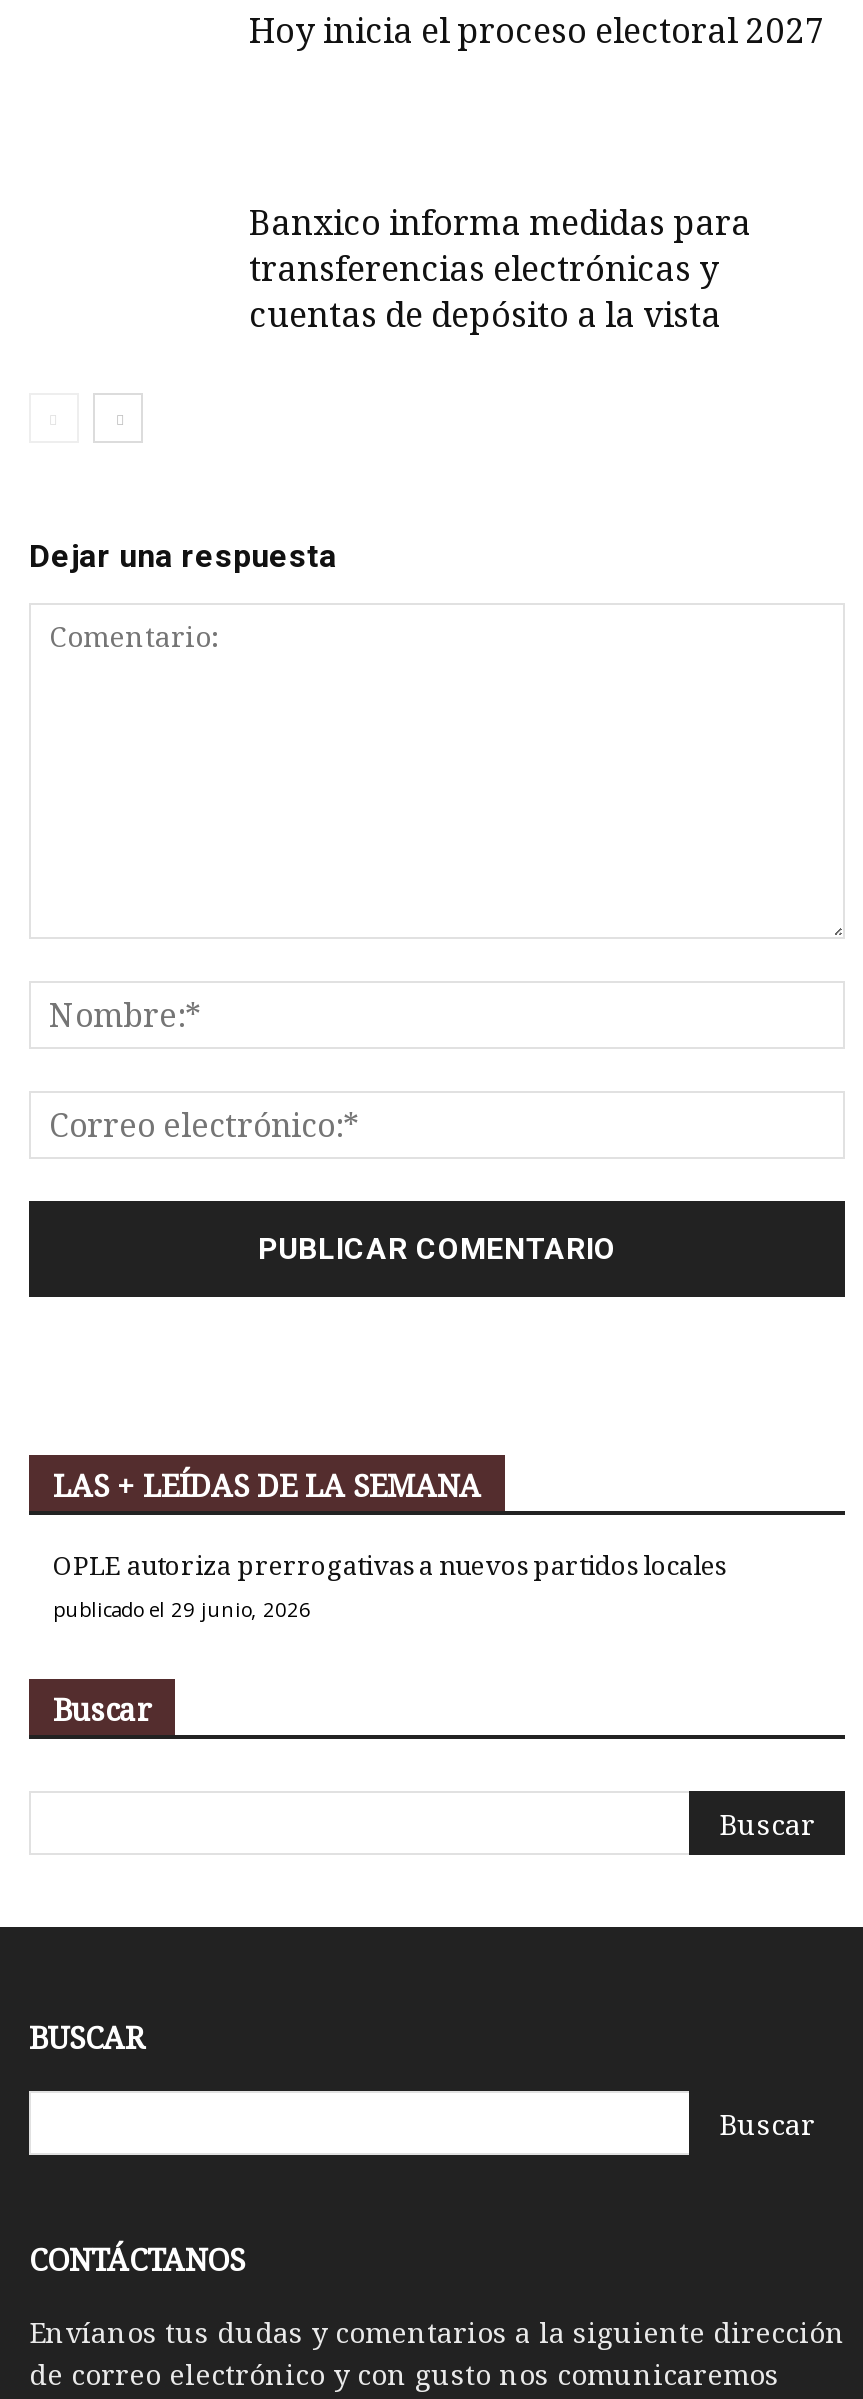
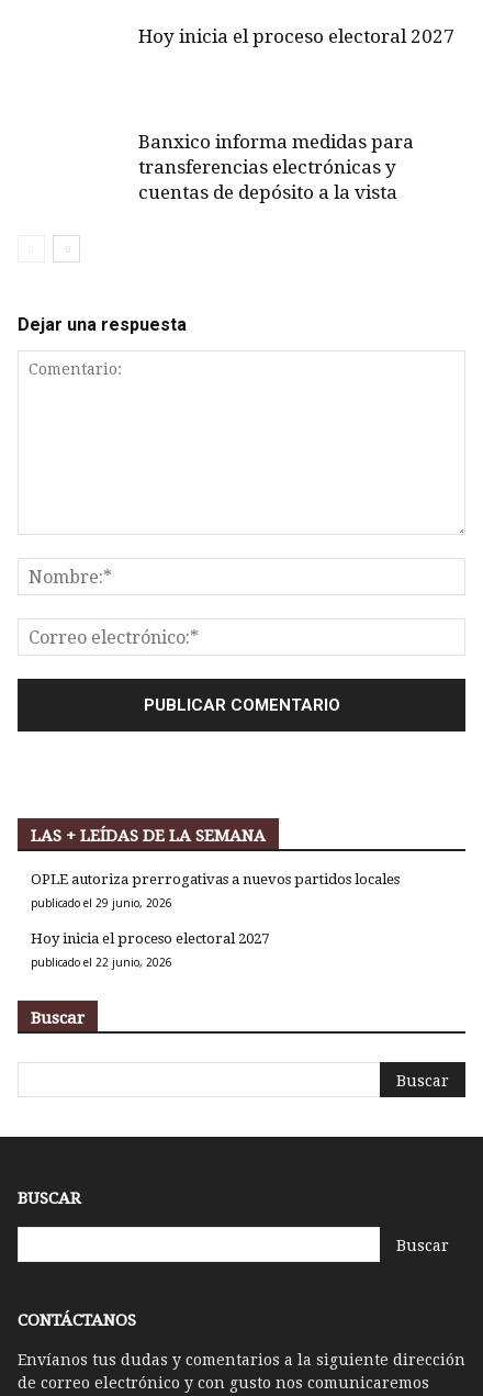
+ Hoy inicia el proceso electoral 2027
+ publicado el 22 junio, 2026
